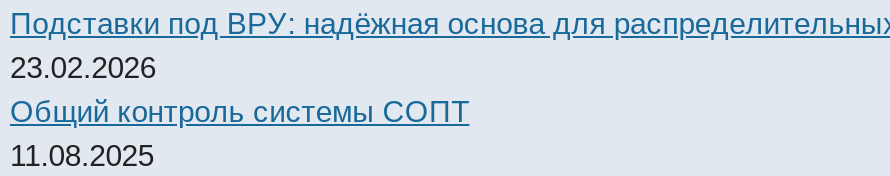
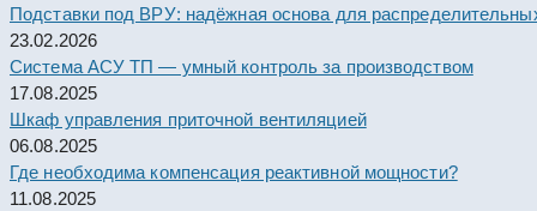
- Общий контроль системы СОПТ
+ Система АСУ ТП — умный контроль за производством
+ 17.08.2025
+ Шкаф управления приточной вентиляцией
+ 06.08.2025
+ Где необходима компенсация реактивной мощности?
